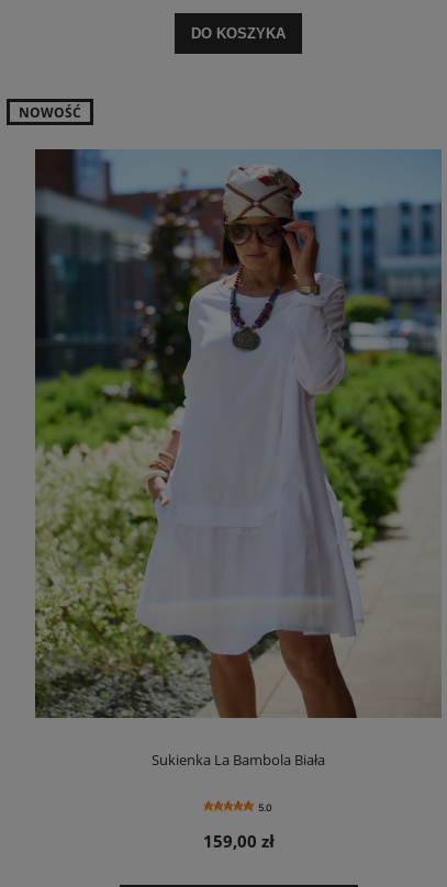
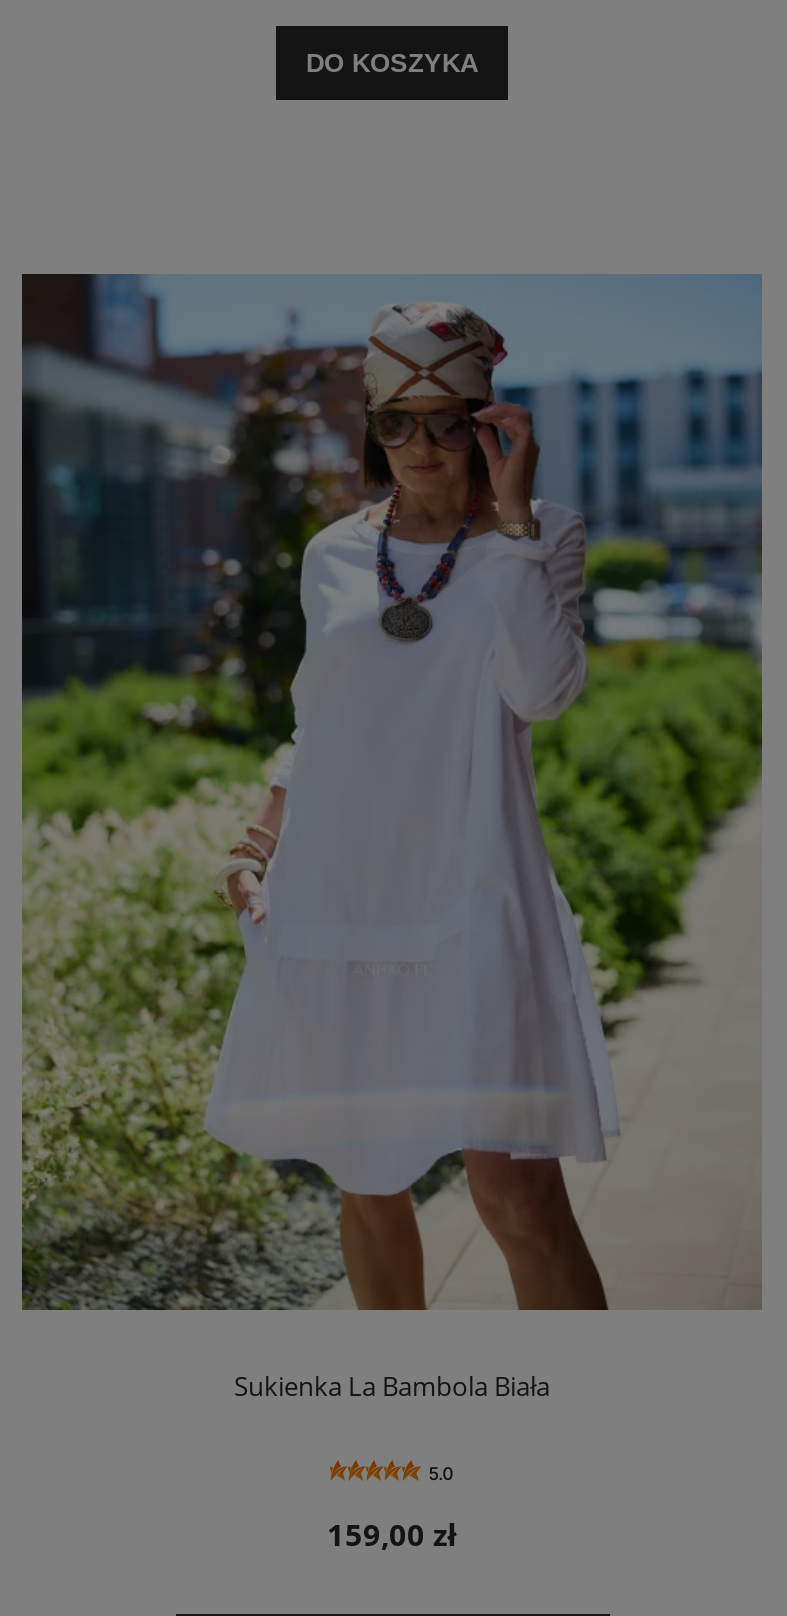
- NOWOŚĆ
